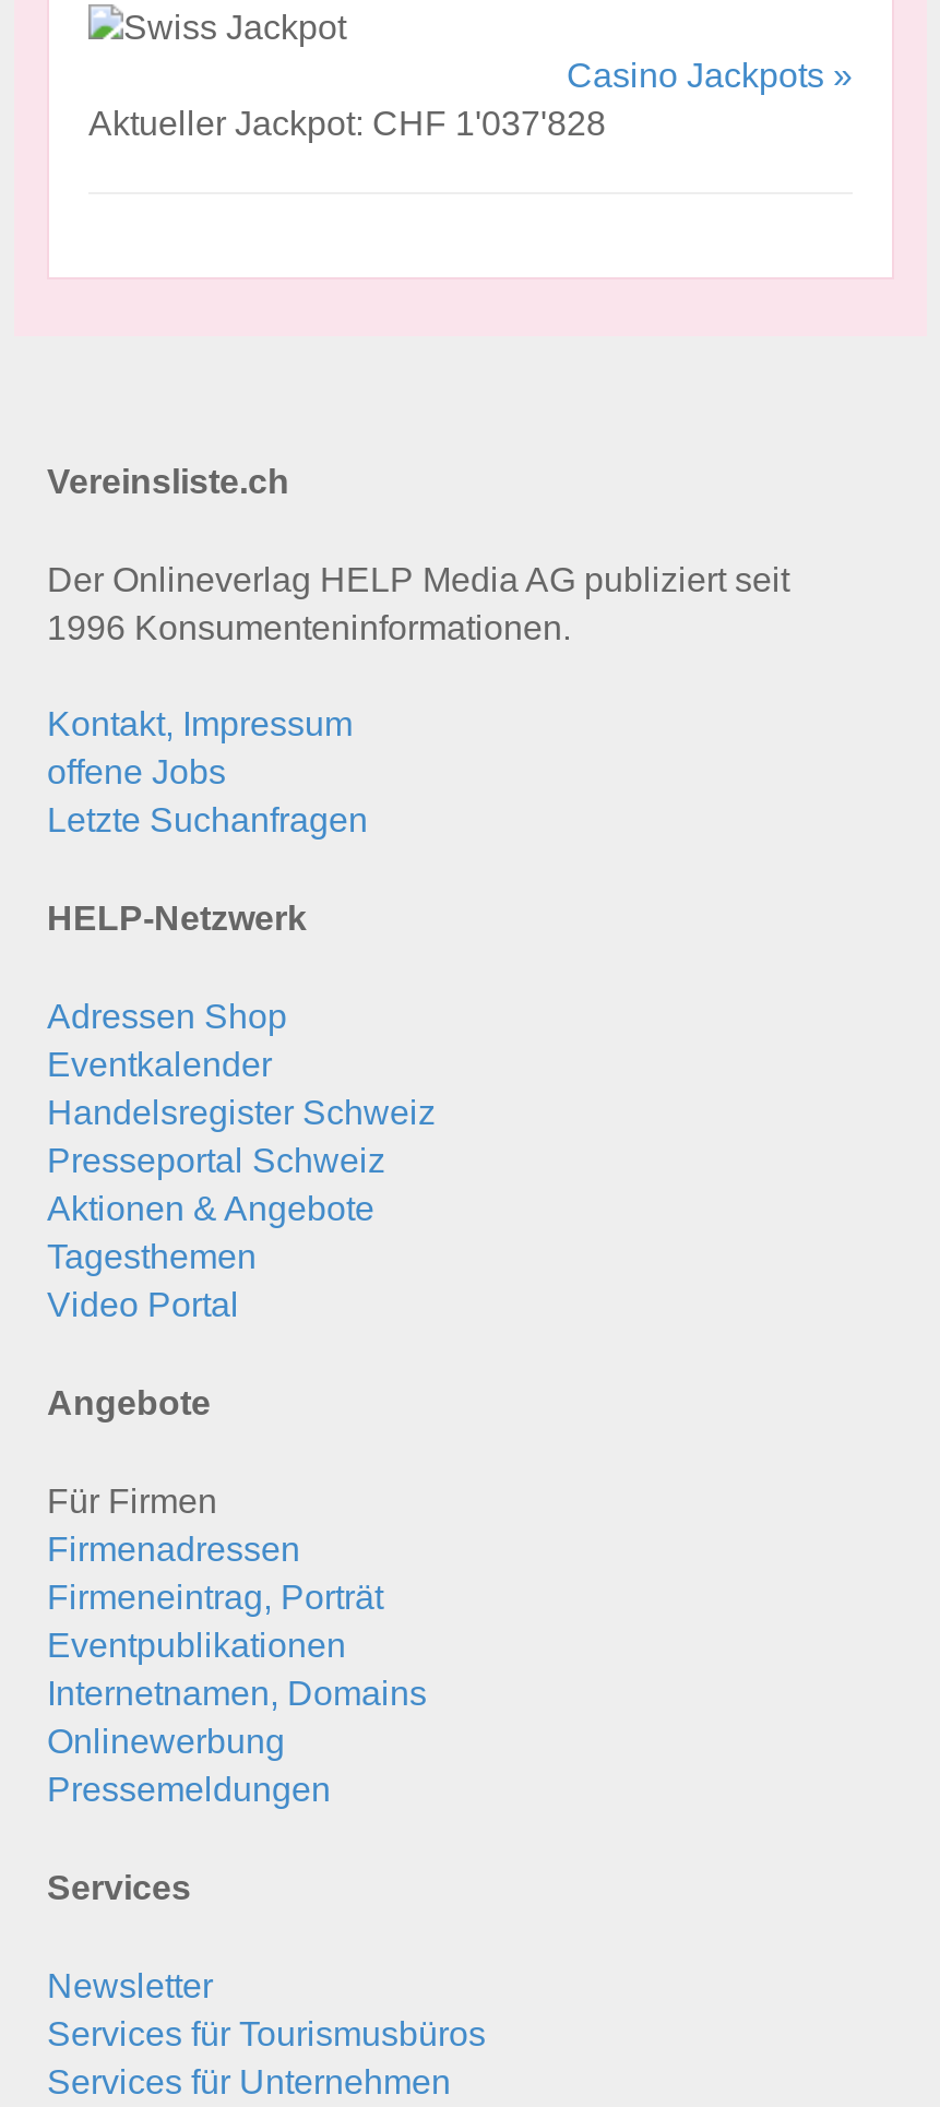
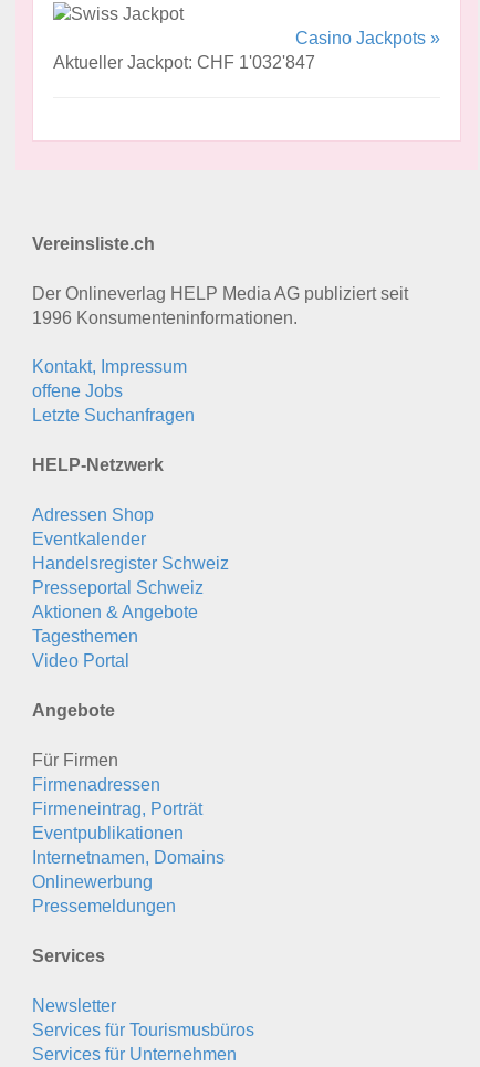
- Aktueller Jackpot: CHF 1'037'828
+ Aktueller Jackpot: CHF 1'032'847
